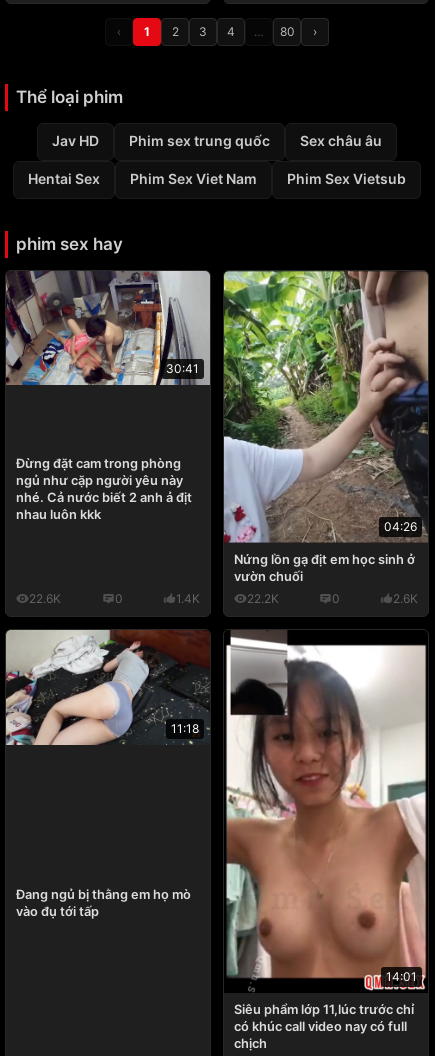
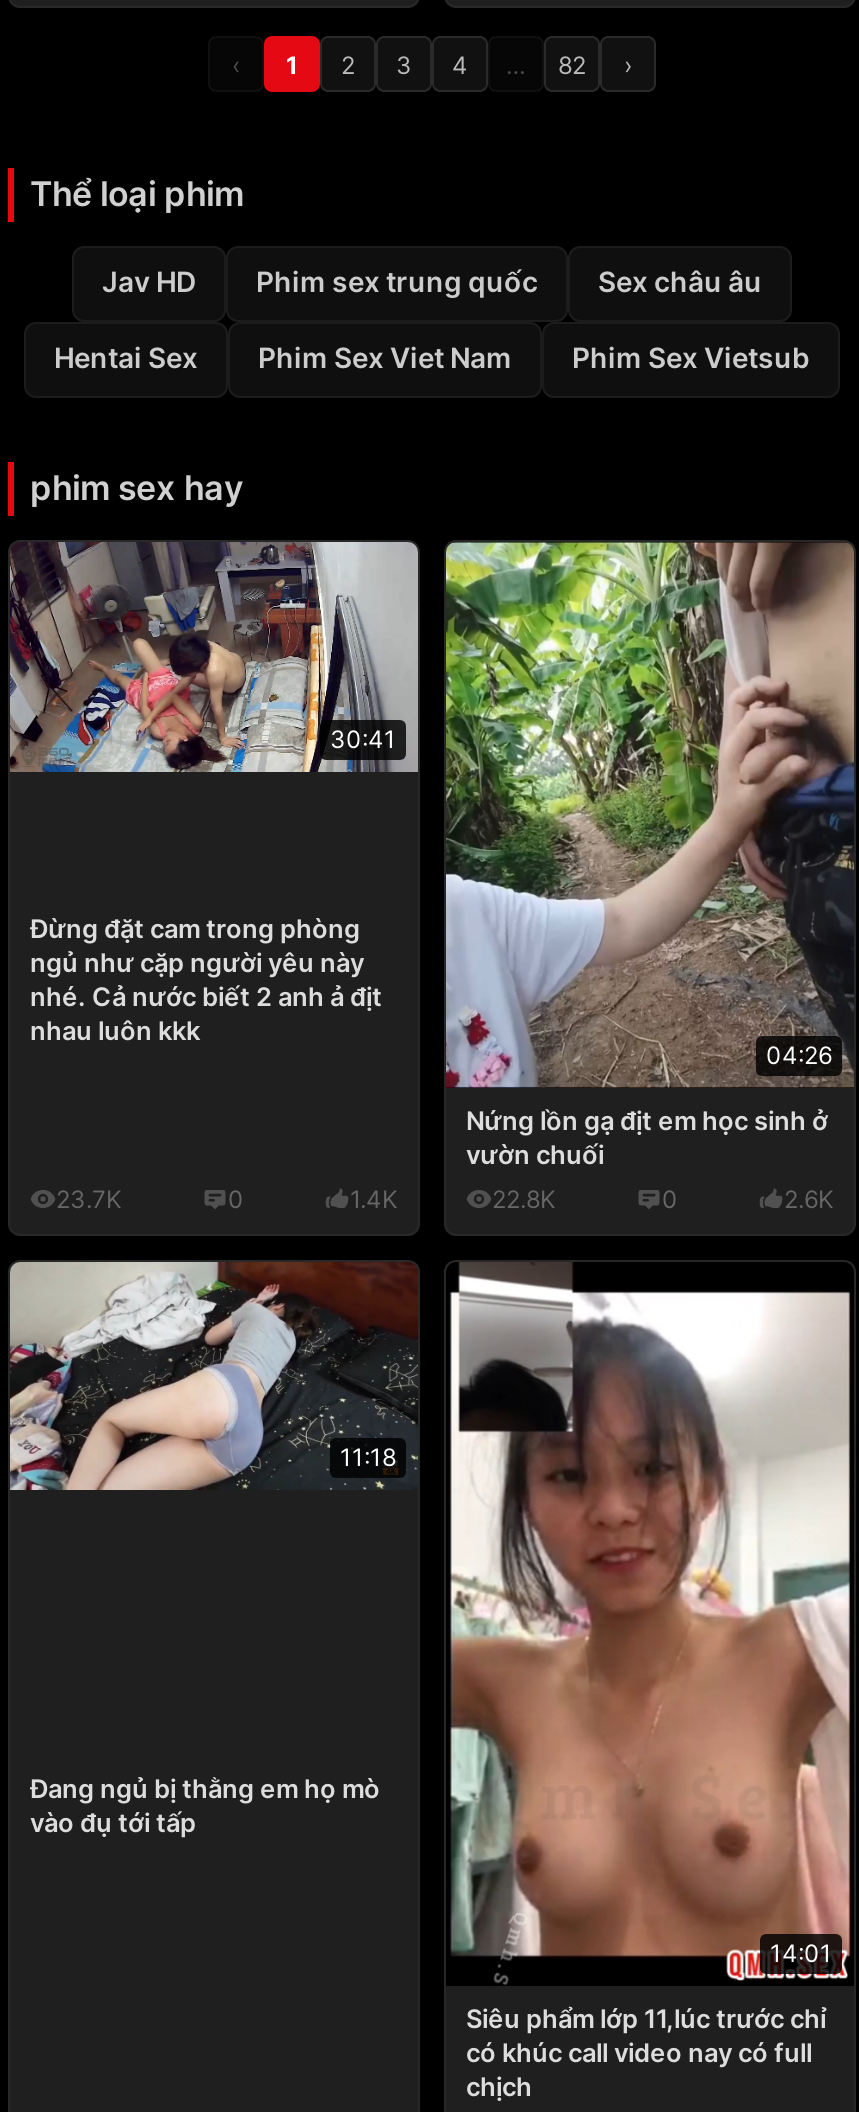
- 80
+ 82

- 22.6K
+ 23.7K

- 22.2K
+ 22.8K
